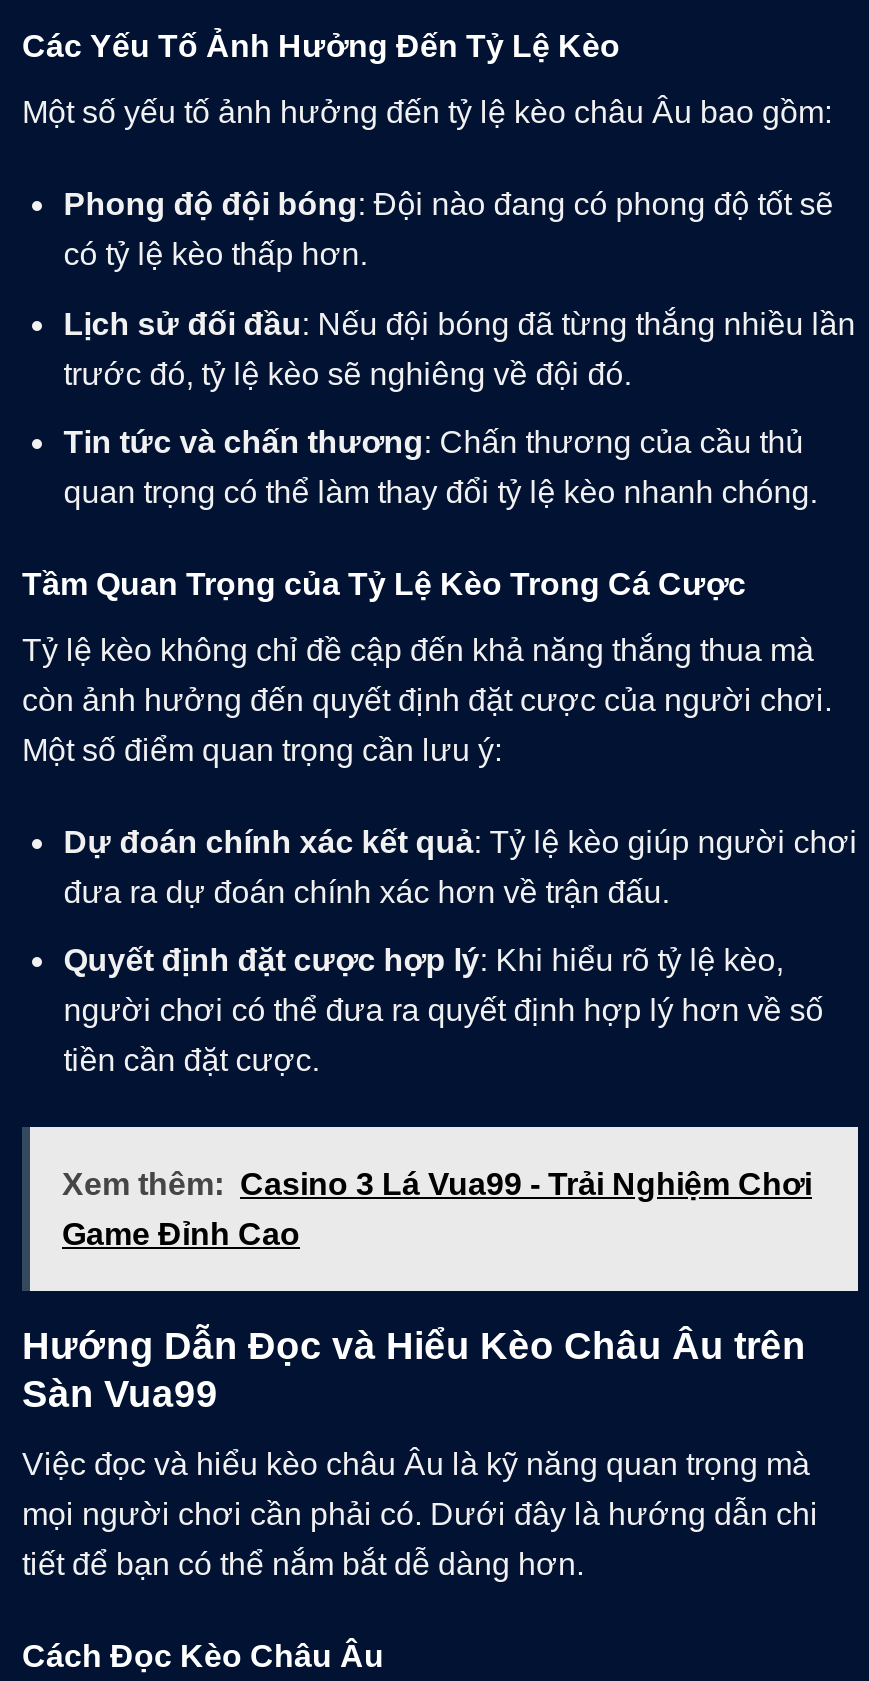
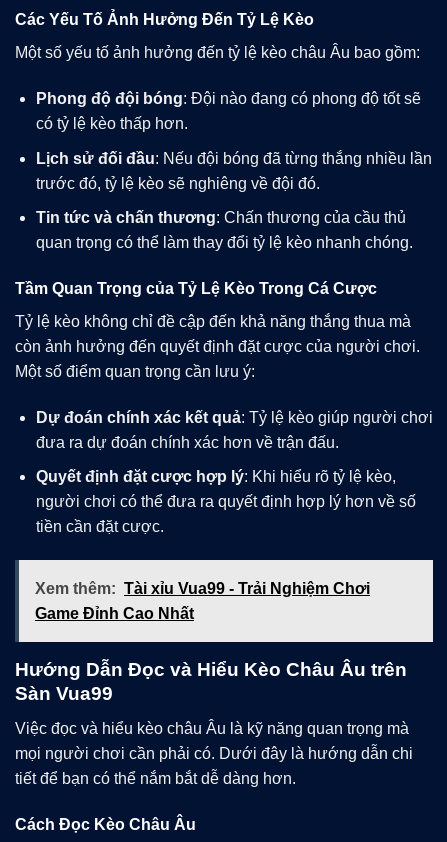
- Xem thêm: Casino 3 Lá Vua99 - Trải Nghiệm Chơi
+ Xem thêm: Tài xỉu Vua99 - Trải Nghiệm Chơi

- Game Đỉnh Cao
+ Game Đỉnh Cao Nhất
